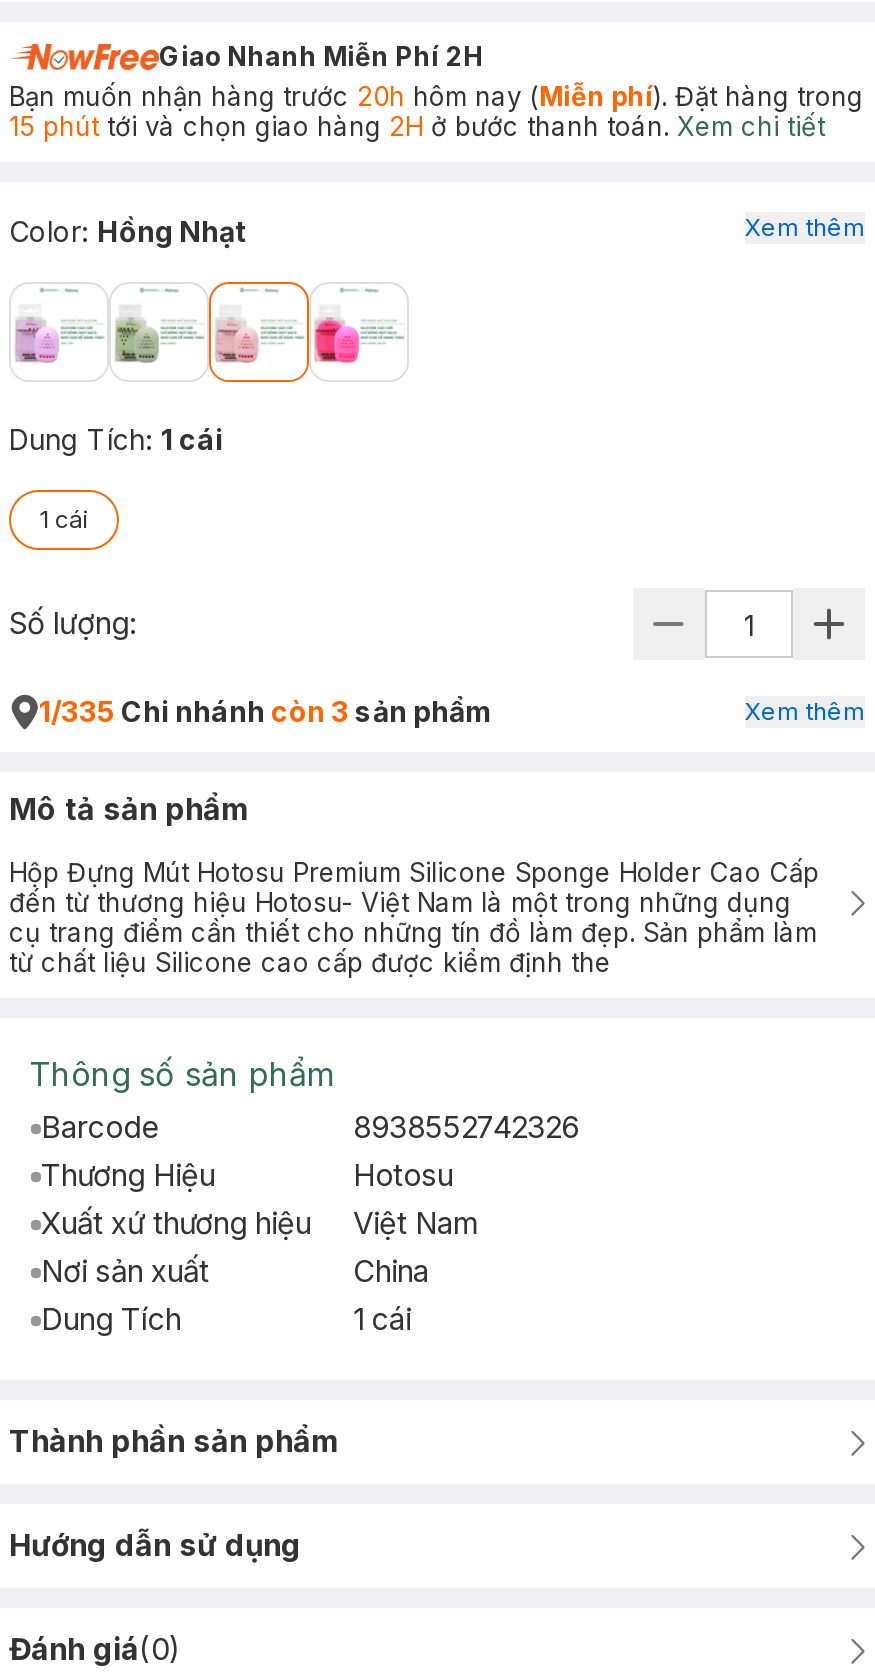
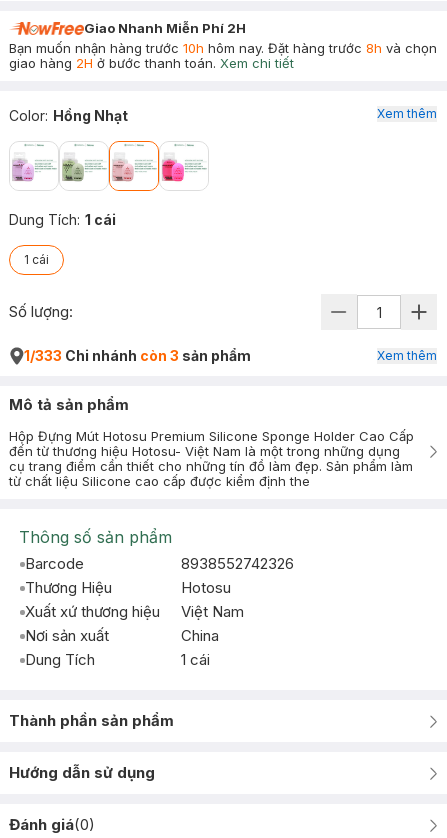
- Bạn muốn nhận hàng trước 20h hôm nay (Miễn phí). Đặt hàng trong
- 15 phút tới và chọn giao hàng 2H ở bước thanh toán. Xem chi tiết
+ Bạn muốn nhận hàng trước 10h hôm nay. Đặt hàng trước 8h và chọn
+ giao hàng 2H ở bước thanh toán. Xem chi tiết

- 1/335 Chi nhánh còn 3 sản phẩm
+ 1/333 Chi nhánh còn 3 sản phẩm
